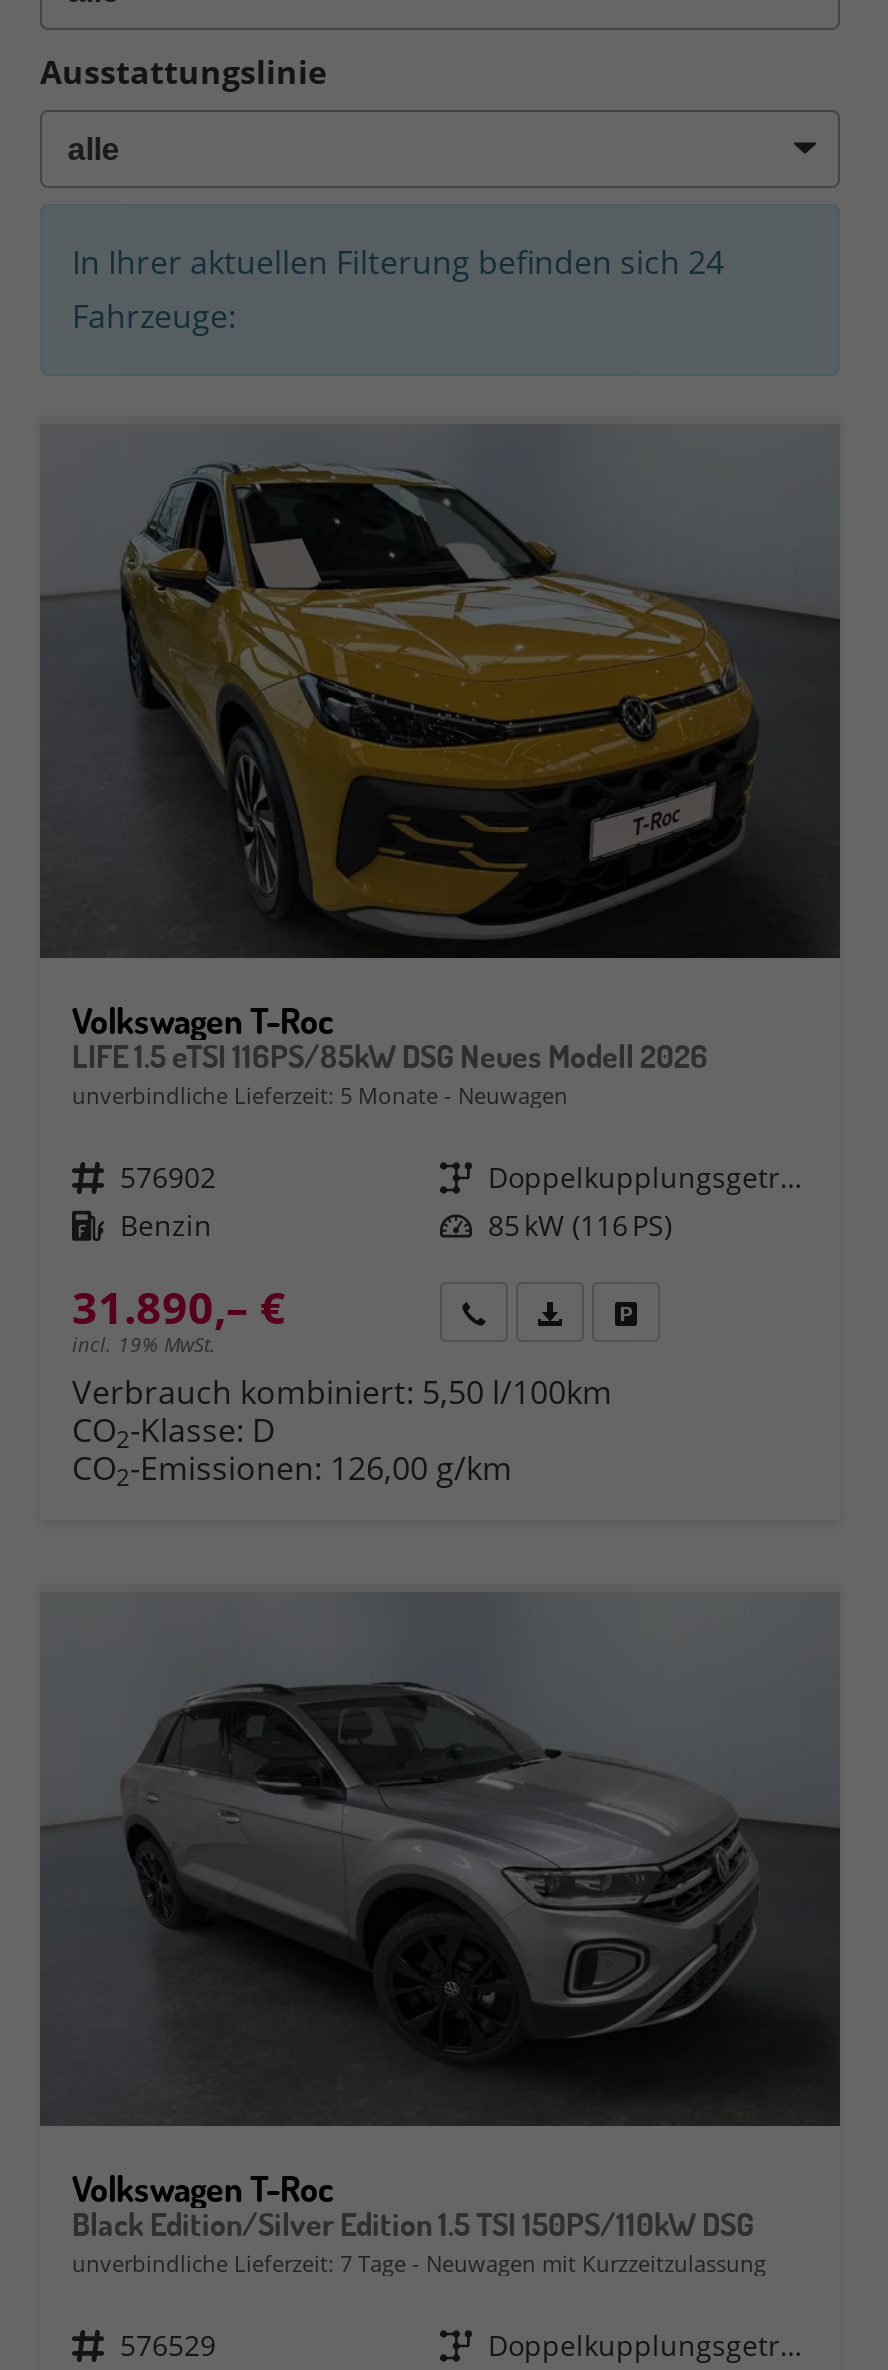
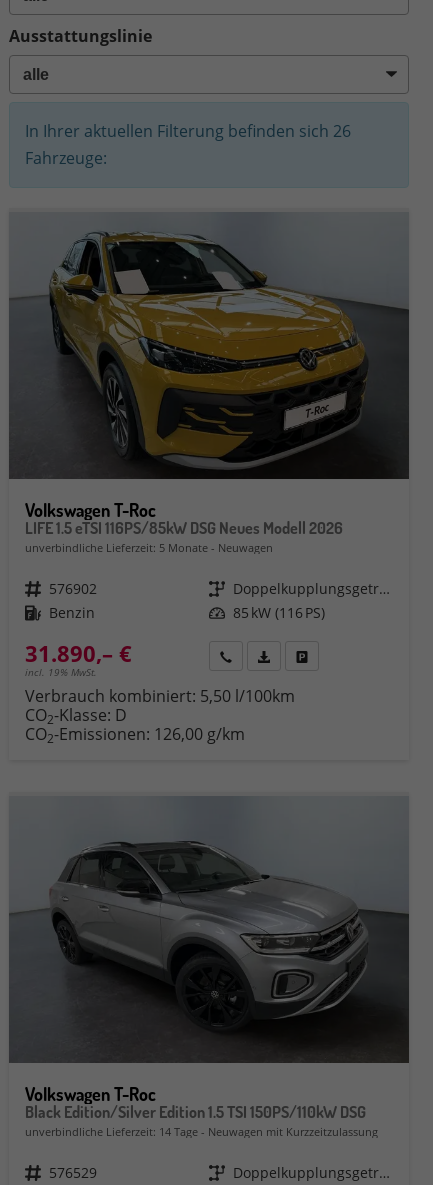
- In Ihrer aktuellen Filterung befinden sich 24
+ In Ihrer aktuellen Filterung befinden sich 26

- unverbindliche Lieferzeit: 7 Tage Neuwagen mit Kurzzeitzulassung
+ unverbindliche Lieferzeit: 14 Tage Neuwagen mit Kurzzeitzulassung
